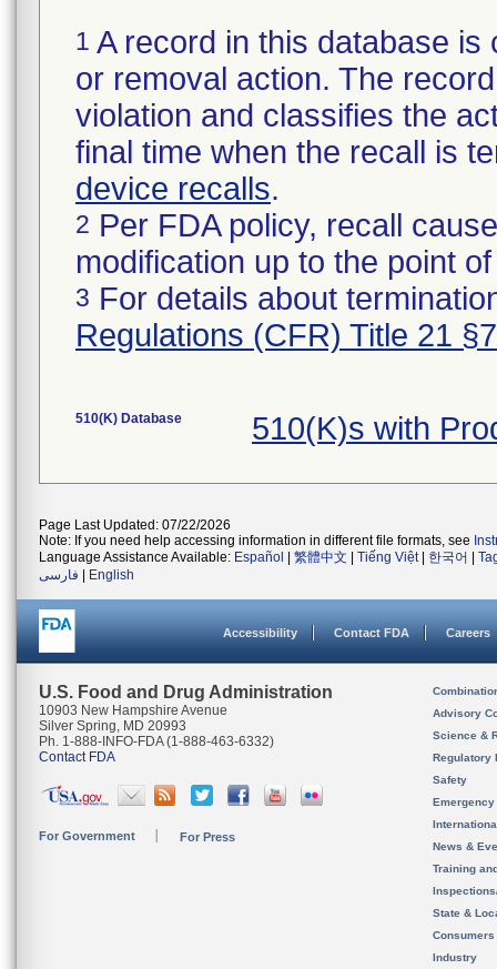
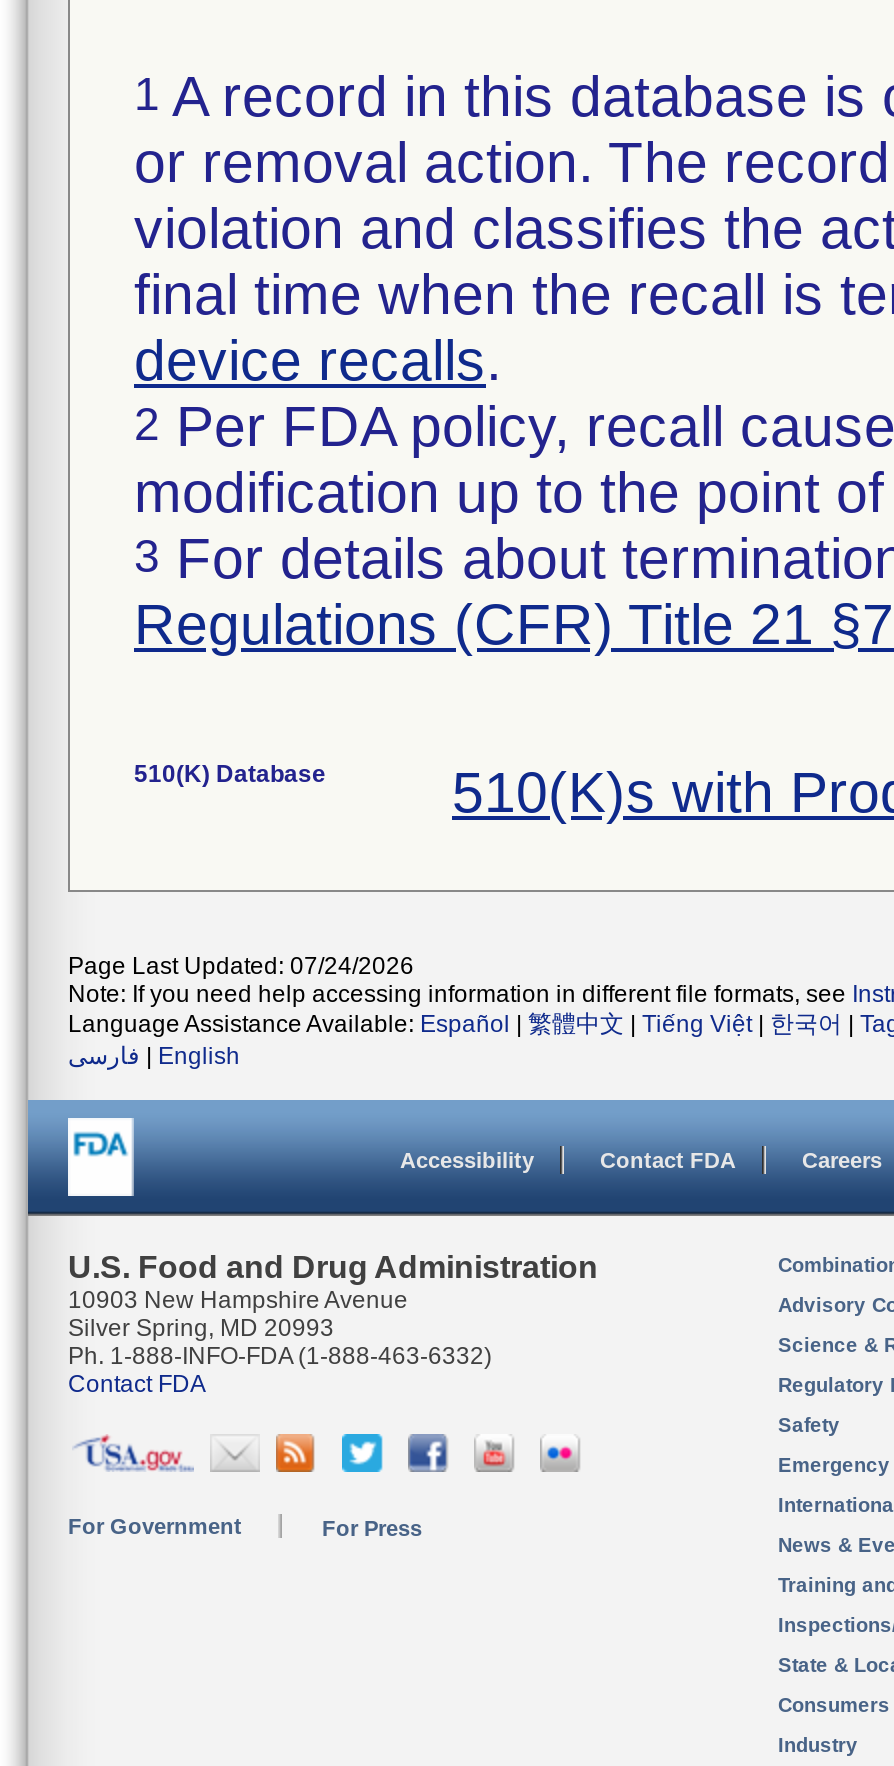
- Page Last Updated: 07/22/2026
+ Page Last Updated: 07/24/2026
